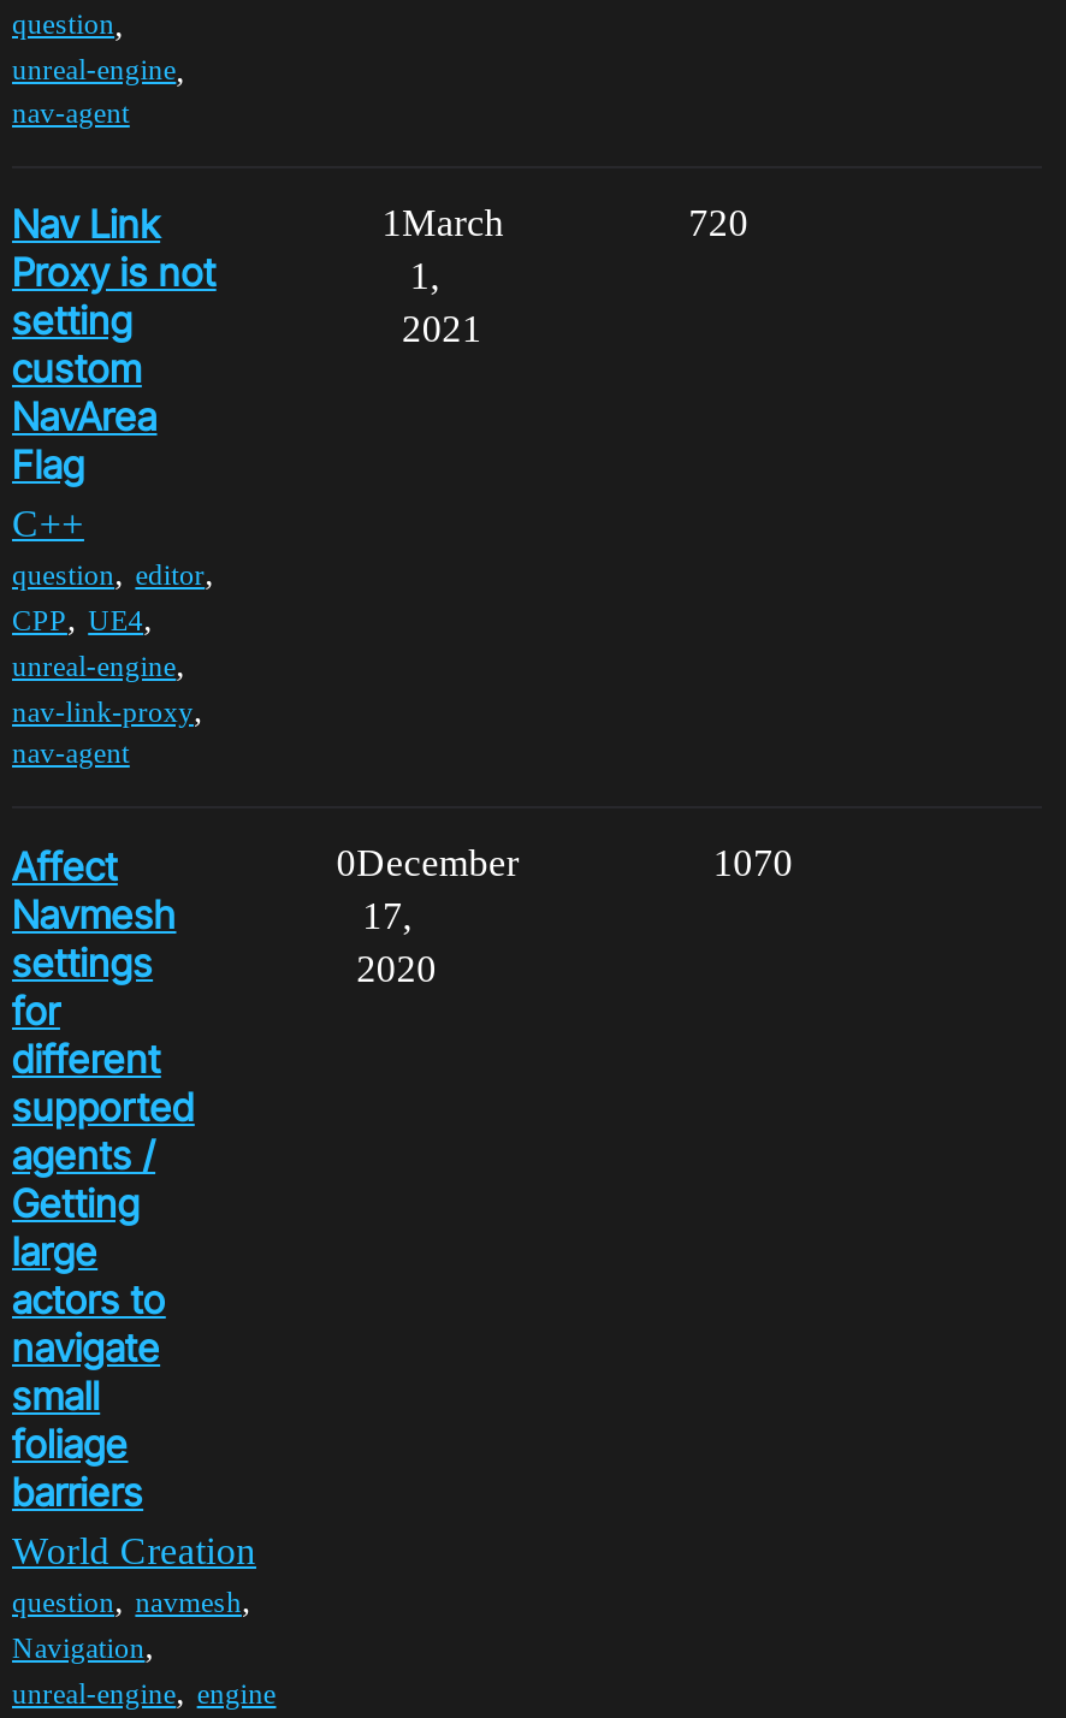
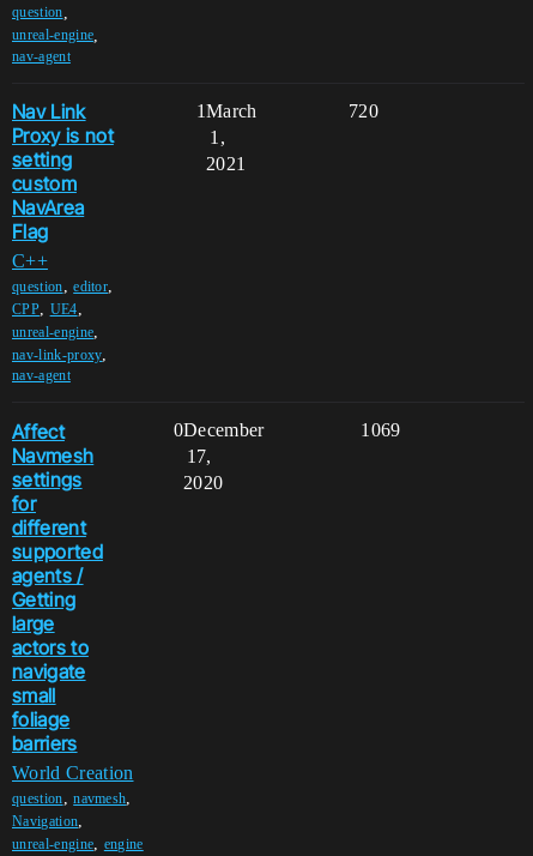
- 1070
+ 1069
